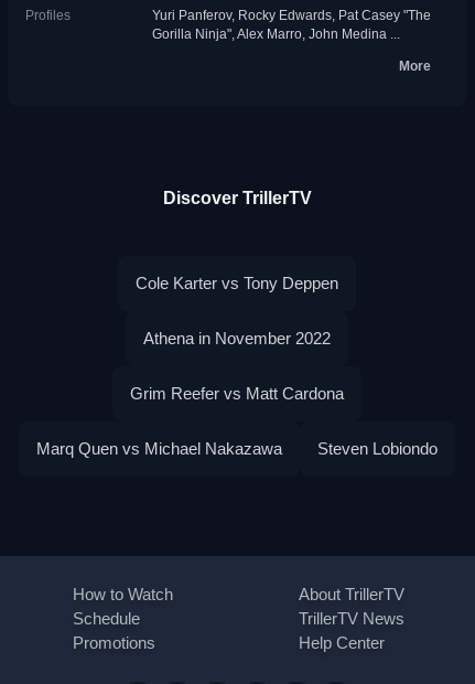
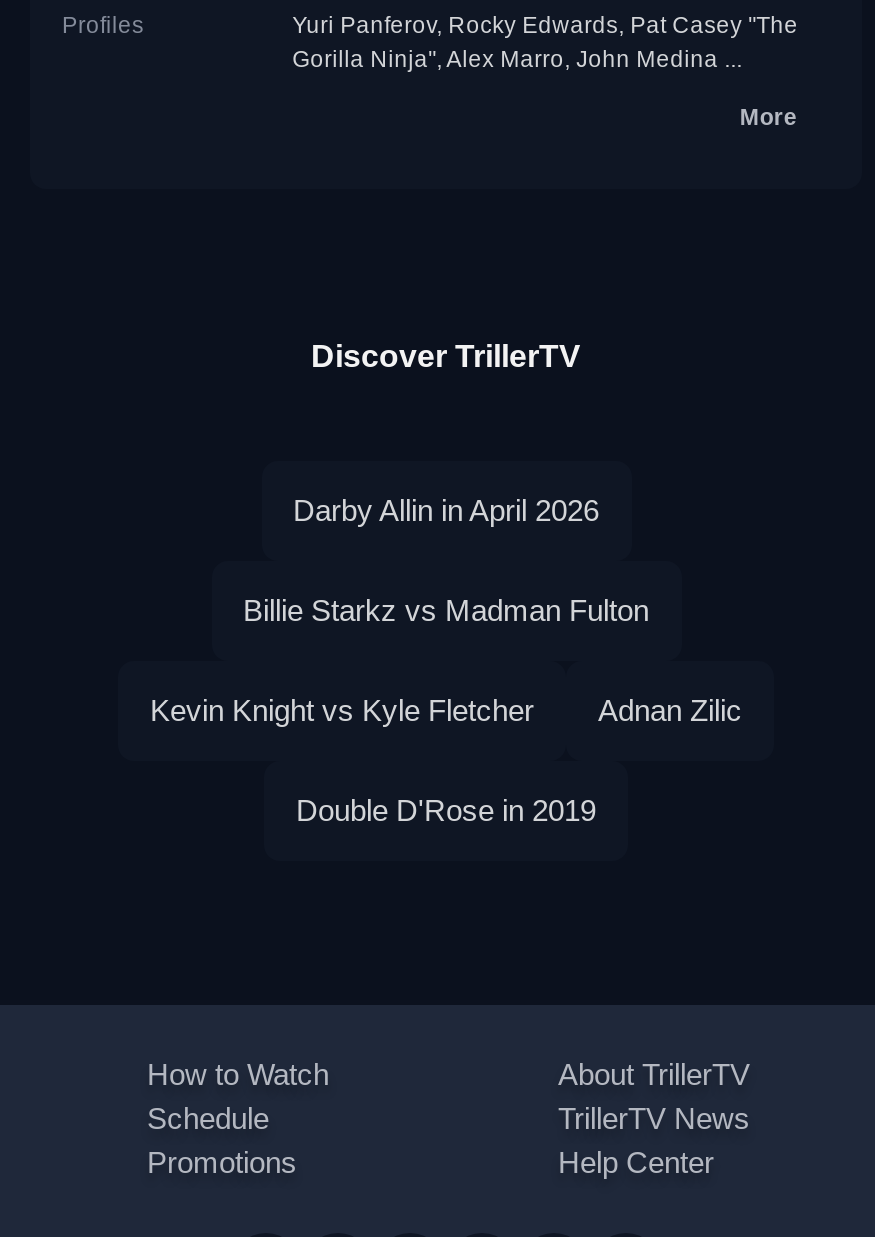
- Cole Karter vs Tony Deppen
+ Darby Allin in April 2026

- Athena in November 2022
+ Billie Starkz vs Madman Fulton

- Grim Reefer vs Matt Cardona
+ Kevin Knight vs Kyle Fletcher
+ Adnan Zilic

- Marq Quen vs Michael Nakazawa
- Steven Lobiondo
+ Double D'Rose in 2019
